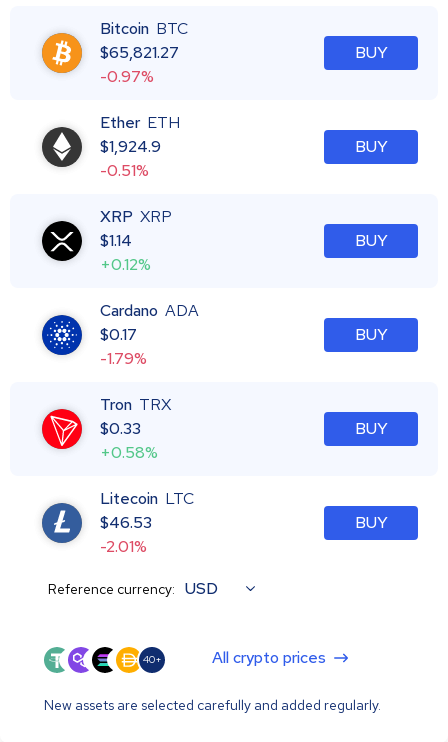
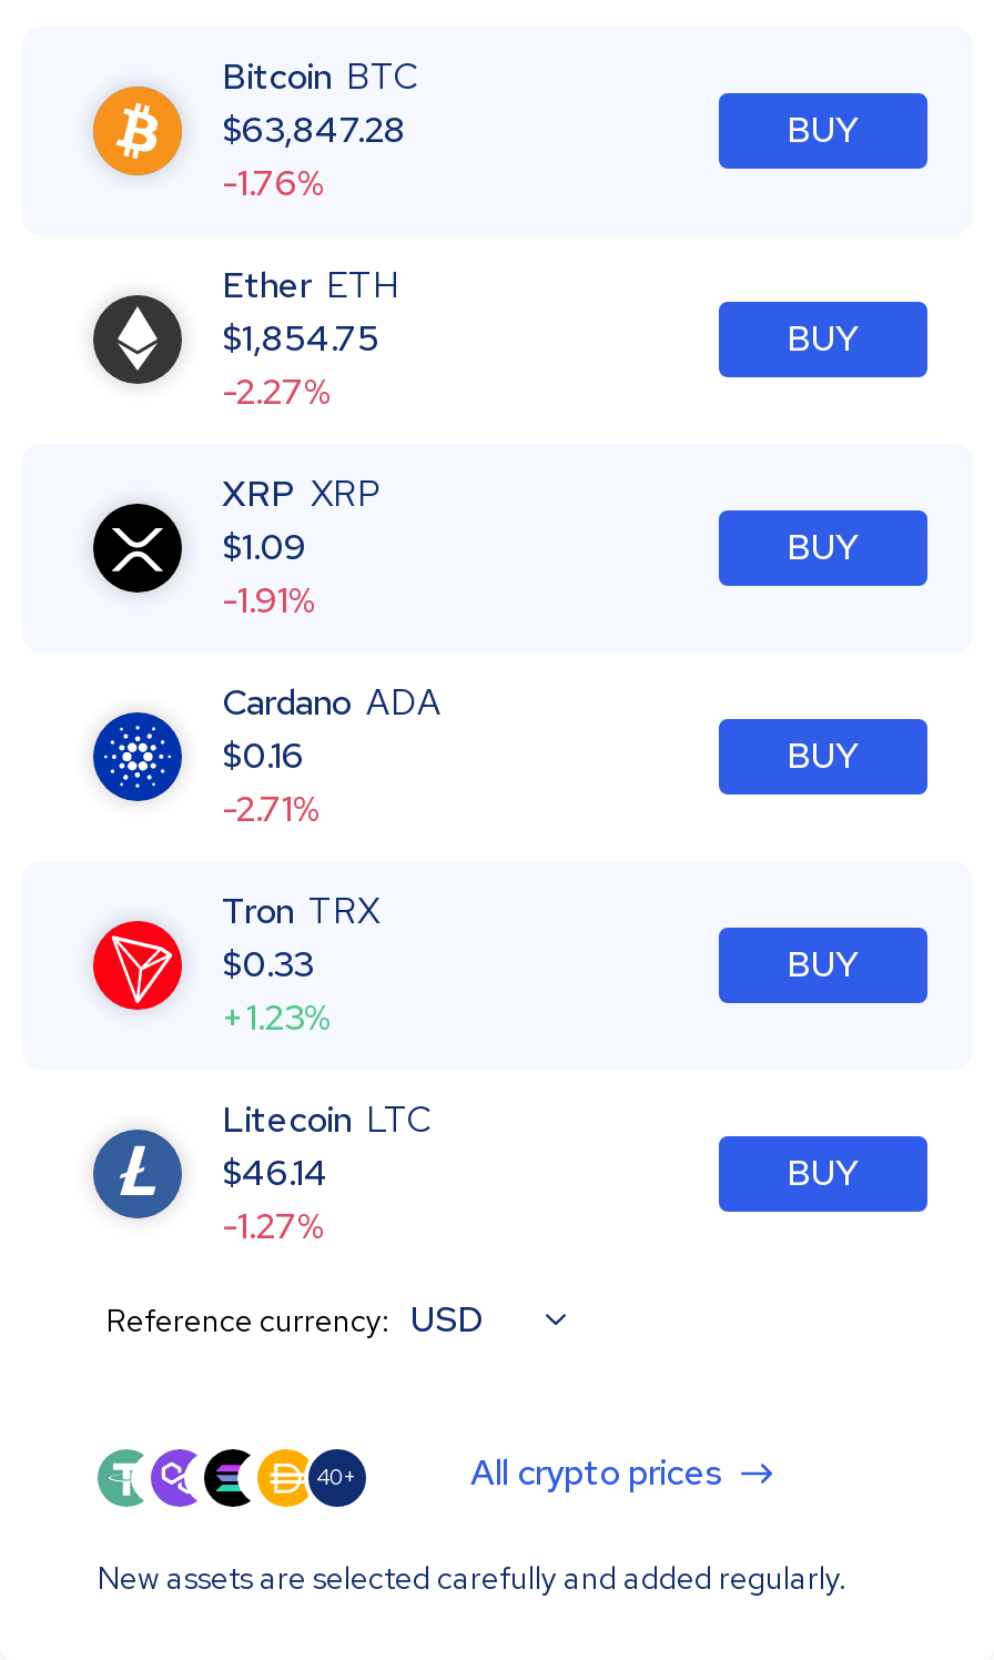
- $65,821.27
+ $63,847.28

- -0.97%
+ -1.76%

- $1,924.9
+ $1,854.75

- -0.51%
+ -2.27%

- $1.14
+ $1.09

- +0.12%
+ -1.91%

- $0.17
+ $0.16

- -1.79%
+ -2.71%

- +0.58%
+ +1.23%

- $46.53
+ $46.14

- -2.01%
+ -1.27%
